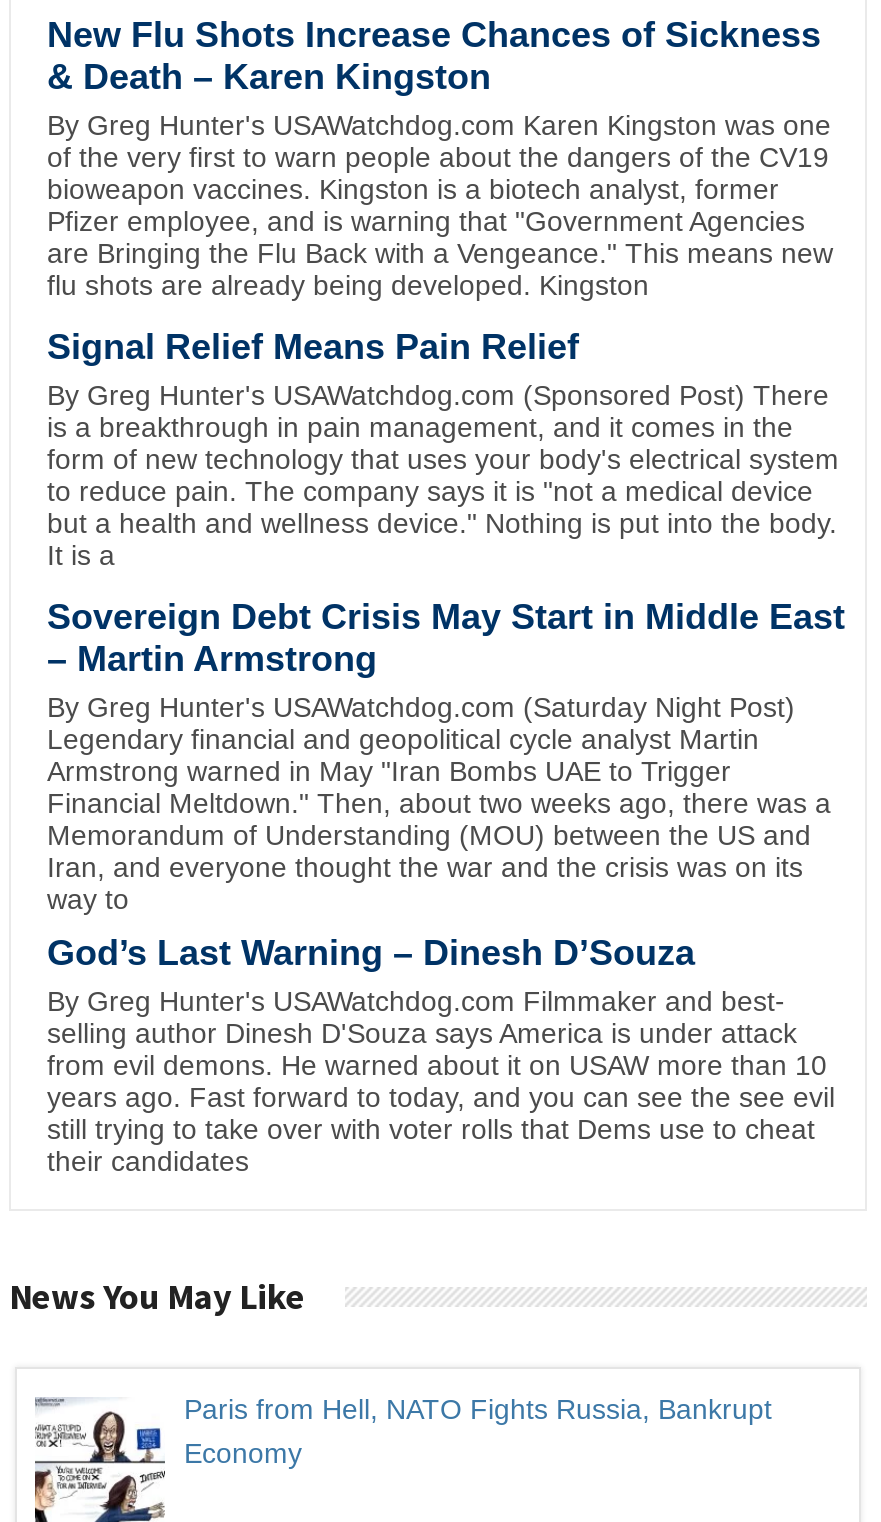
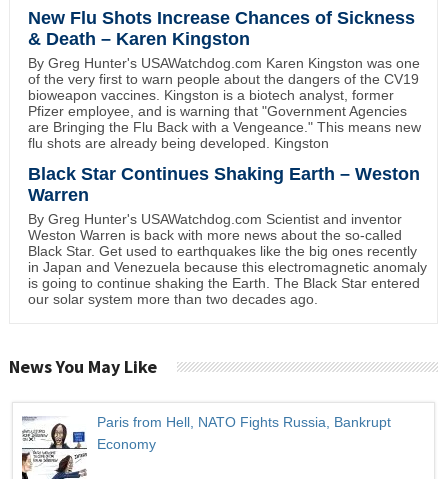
- Signal Relief Means Pain Relief
- By Greg Hunter's USAWatchdog.com (Sponsored Post) There
- is a breakthrough in pain management, and it comes in the
- form of new technology that uses your body's electrical system
- to reduce pain. The company says it is "not a medical device
- but a health and wellness device." Nothing is put into the body.
- It is a
- Sovereign Debt Crisis May Start in Middle East
- – Martin Armstrong
- By Greg Hunter's USAWatchdog.com (Saturday Night Post)
- Legendary financial and geopolitical cycle analyst Martin
- Armstrong warned in May "Iran Bombs UAE to Trigger
- Financial Meltdown." Then, about two weeks ago, there was a
- Memorandum of Understanding (MOU) between the US and
- Iran, and everyone thought the war and the crisis was on its
- way to
- God’s Last Warning – Dinesh D’Souza
- By Greg Hunter's USAWatchdog.com Filmmaker and best-
- selling author Dinesh D'Souza says America is under attack
- from evil demons. He warned about it on USAW more than 10
- years ago. Fast forward to today, and you can see the see evil
- still trying to take over with voter rolls that Dems use to cheat
- their candidates
+ Black Star Continues Shaking Earth – Weston
+ Warren
+ By Greg Hunter's USAWatchdog.com Scientist and inventor
+ Weston Warren is back with more news about the so-called
+ Black Star. Get used to earthquakes like the big ones recently
+ in Japan and Venezuela because this electromagnetic anomaly
+ is going to continue shaking the Earth. The Black Star entered
+ our solar system more than two decades ago.
